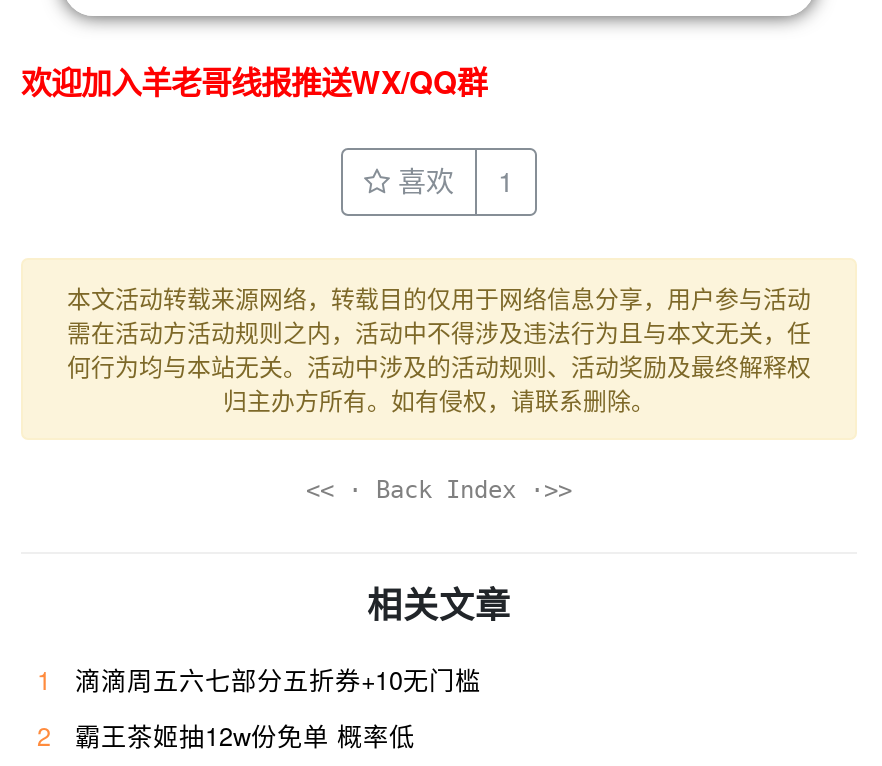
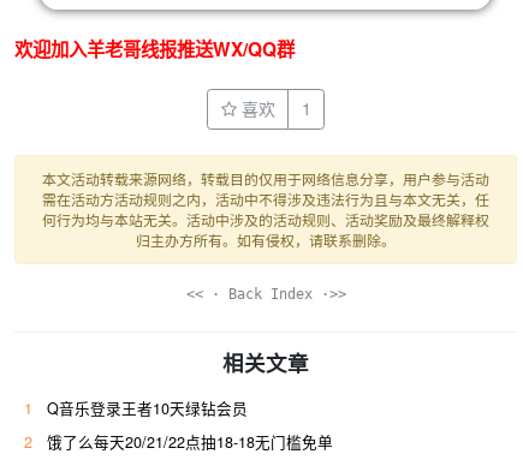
- 滴滴周五六七部分五折券+10无门槛
+ Q音乐登录王者10天绿钻会员

- 霸王茶姬抽12w份免单 概率低
+ 饿了么每天20/21/22点抽18-18无门槛免单
